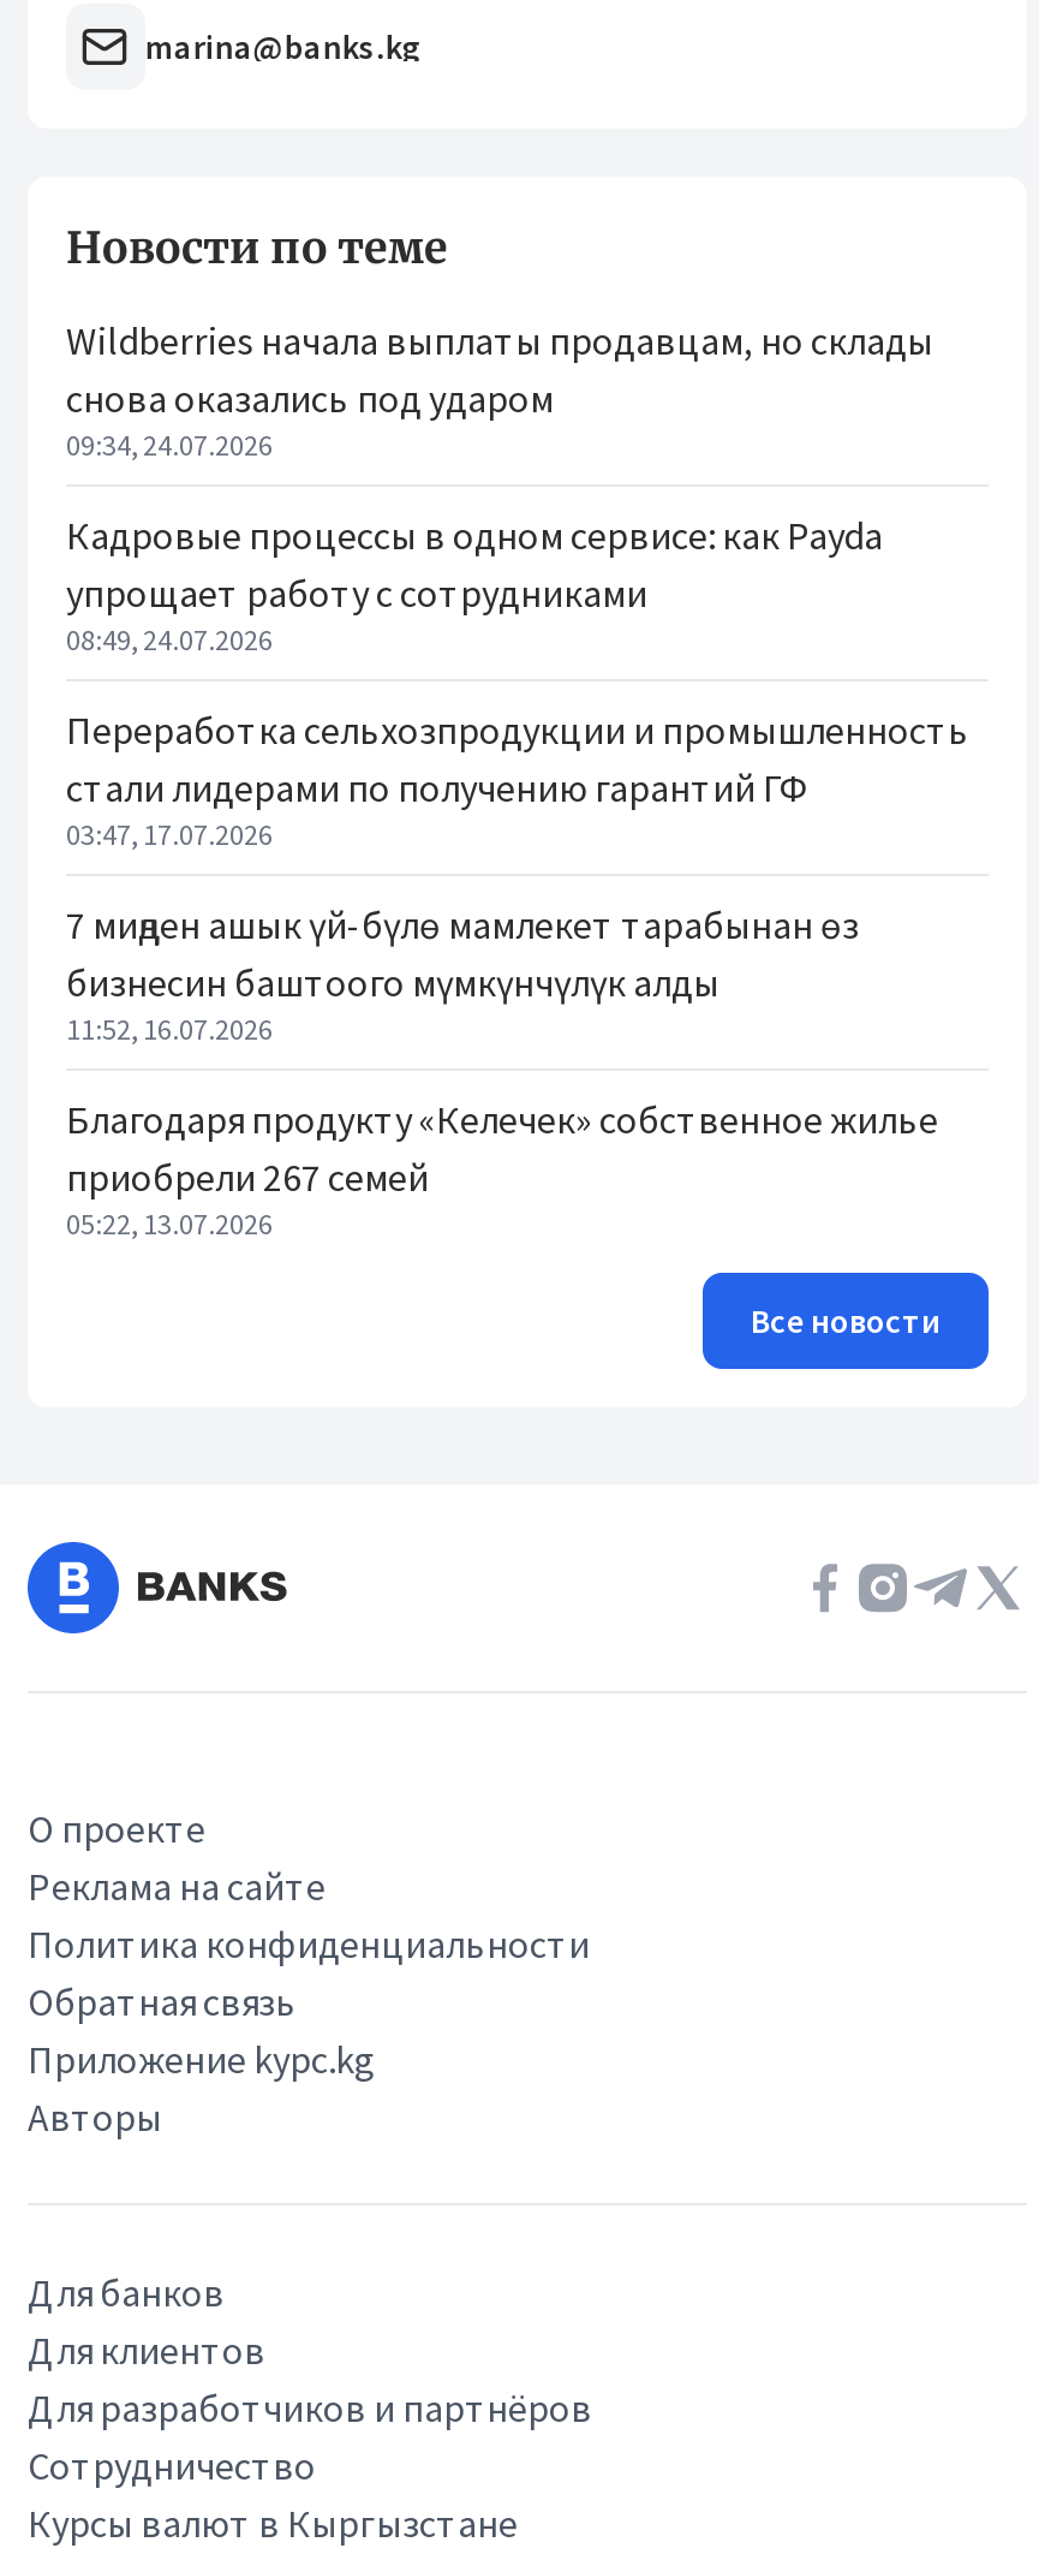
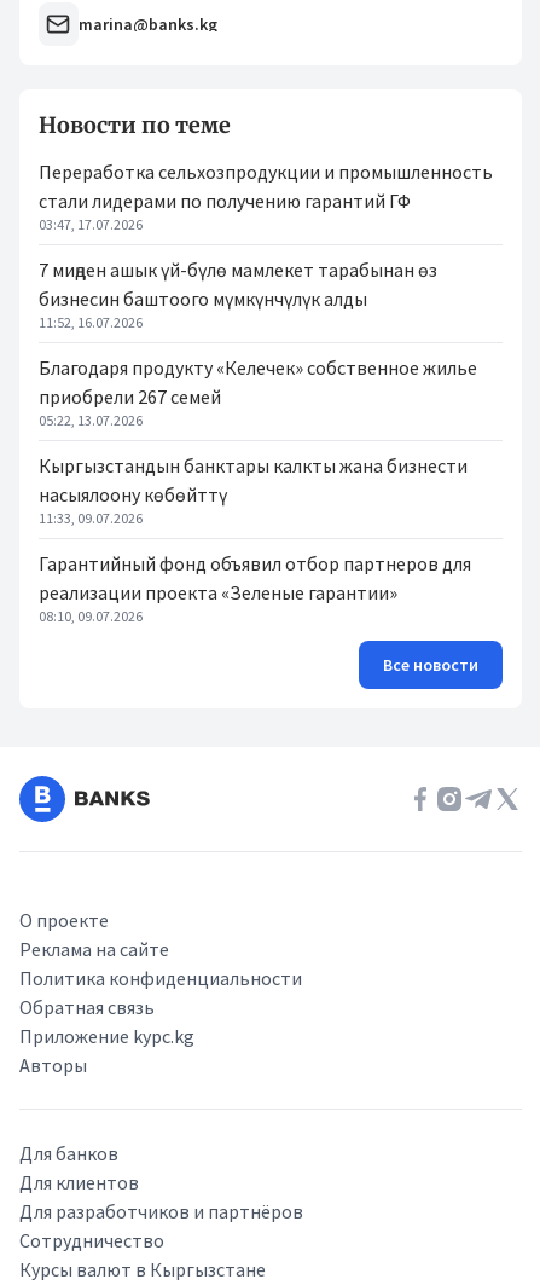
- Wildberries начала выплаты продавцам, но склады
- снова оказались под ударом
- 09:34, 24.07.2026
- Кадровые процессы в одном сервисе: как Payda
- упрощает работу с сотрудниками
- 08:49, 24.07.2026

moved up: Переработка сельхозпродукции и промышленность | стали лидерами по получению гарантий ГФ | 03:47, 17.07.2026 | ... | приобрели 267 семей | 05:22, 13.07.2026

+ Кыргызстандын банктары калкты жана бизнести
+ насыялоону көбөйттү
+ 11:33, 09.07.2026
+ Гарантийный фонд объявил отбор партнеров для
+ реализации проекта «Зеленые гарантии»
+ 08:10, 09.07.2026
